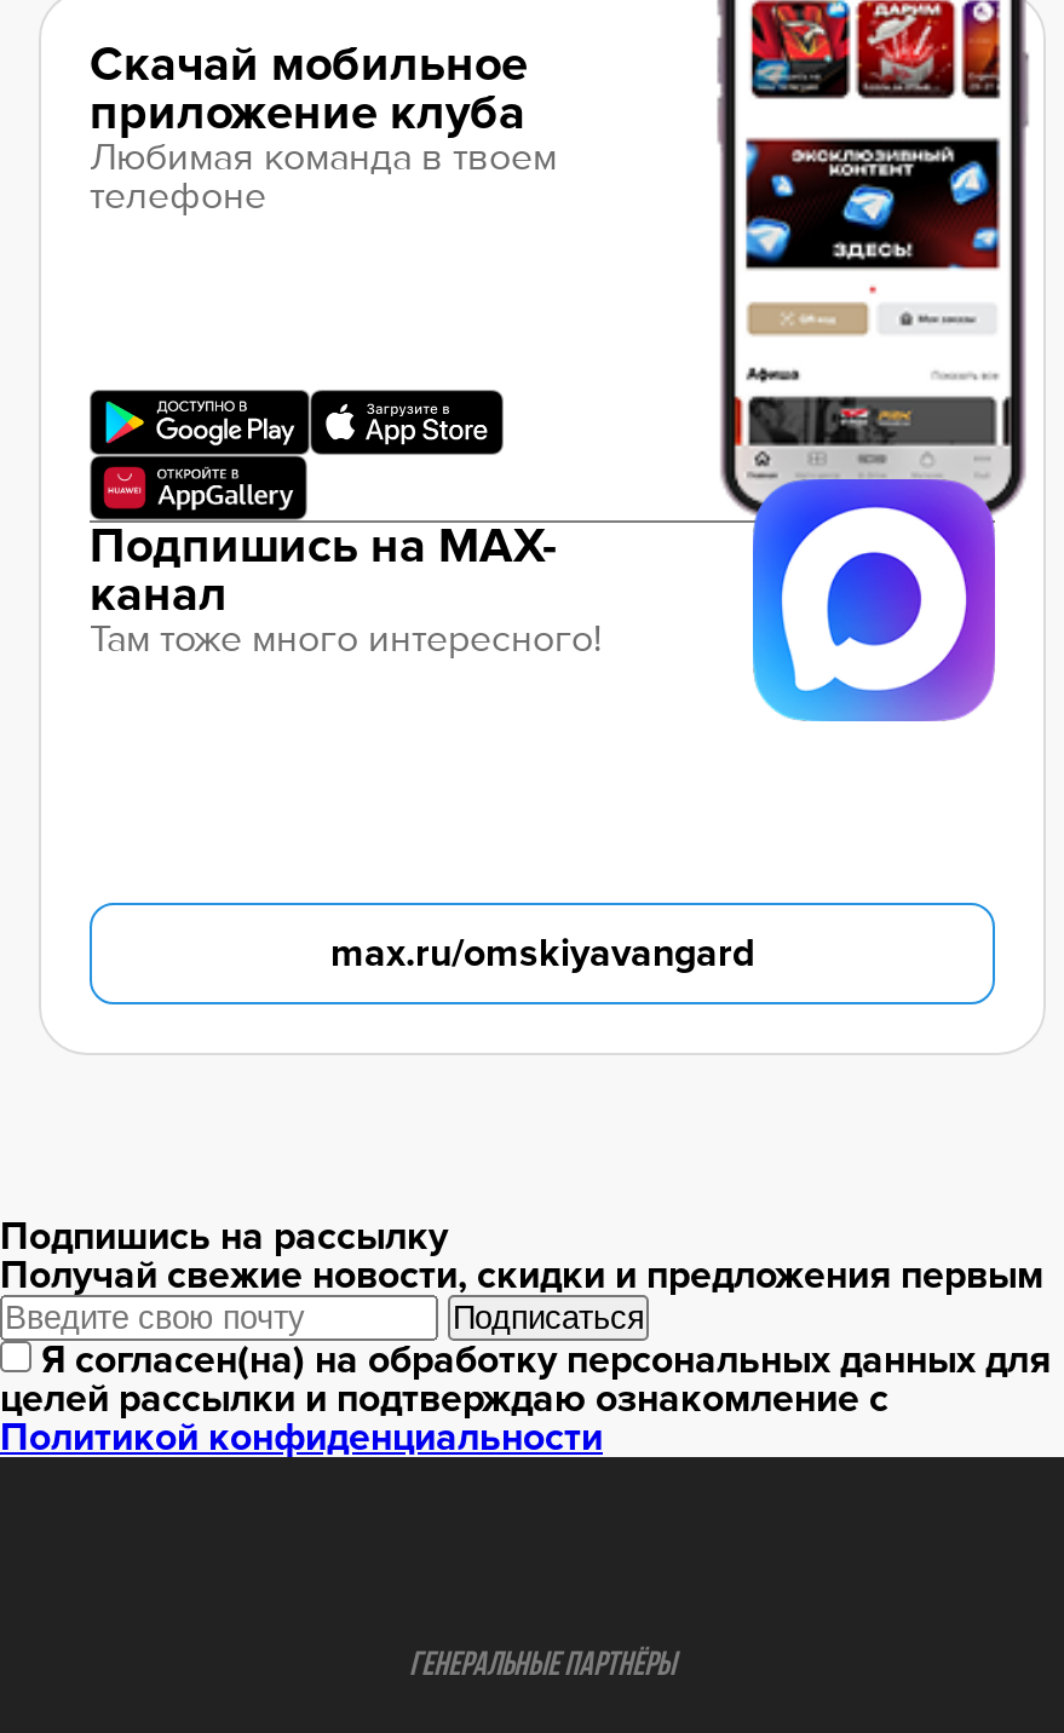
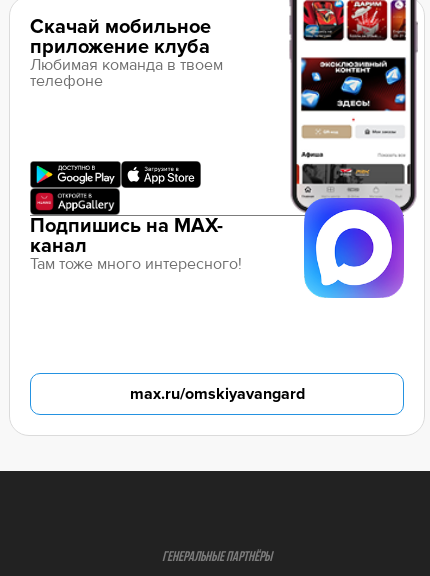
- Подпишись на рассылку
- Получай свежие новости, скидки и предложения первым
- Подписаться
- Я согласен(на) на обработку персональных данных для
- целей рассылки и подтверждаю ознакомление с
- Политикой конфиденциальности
